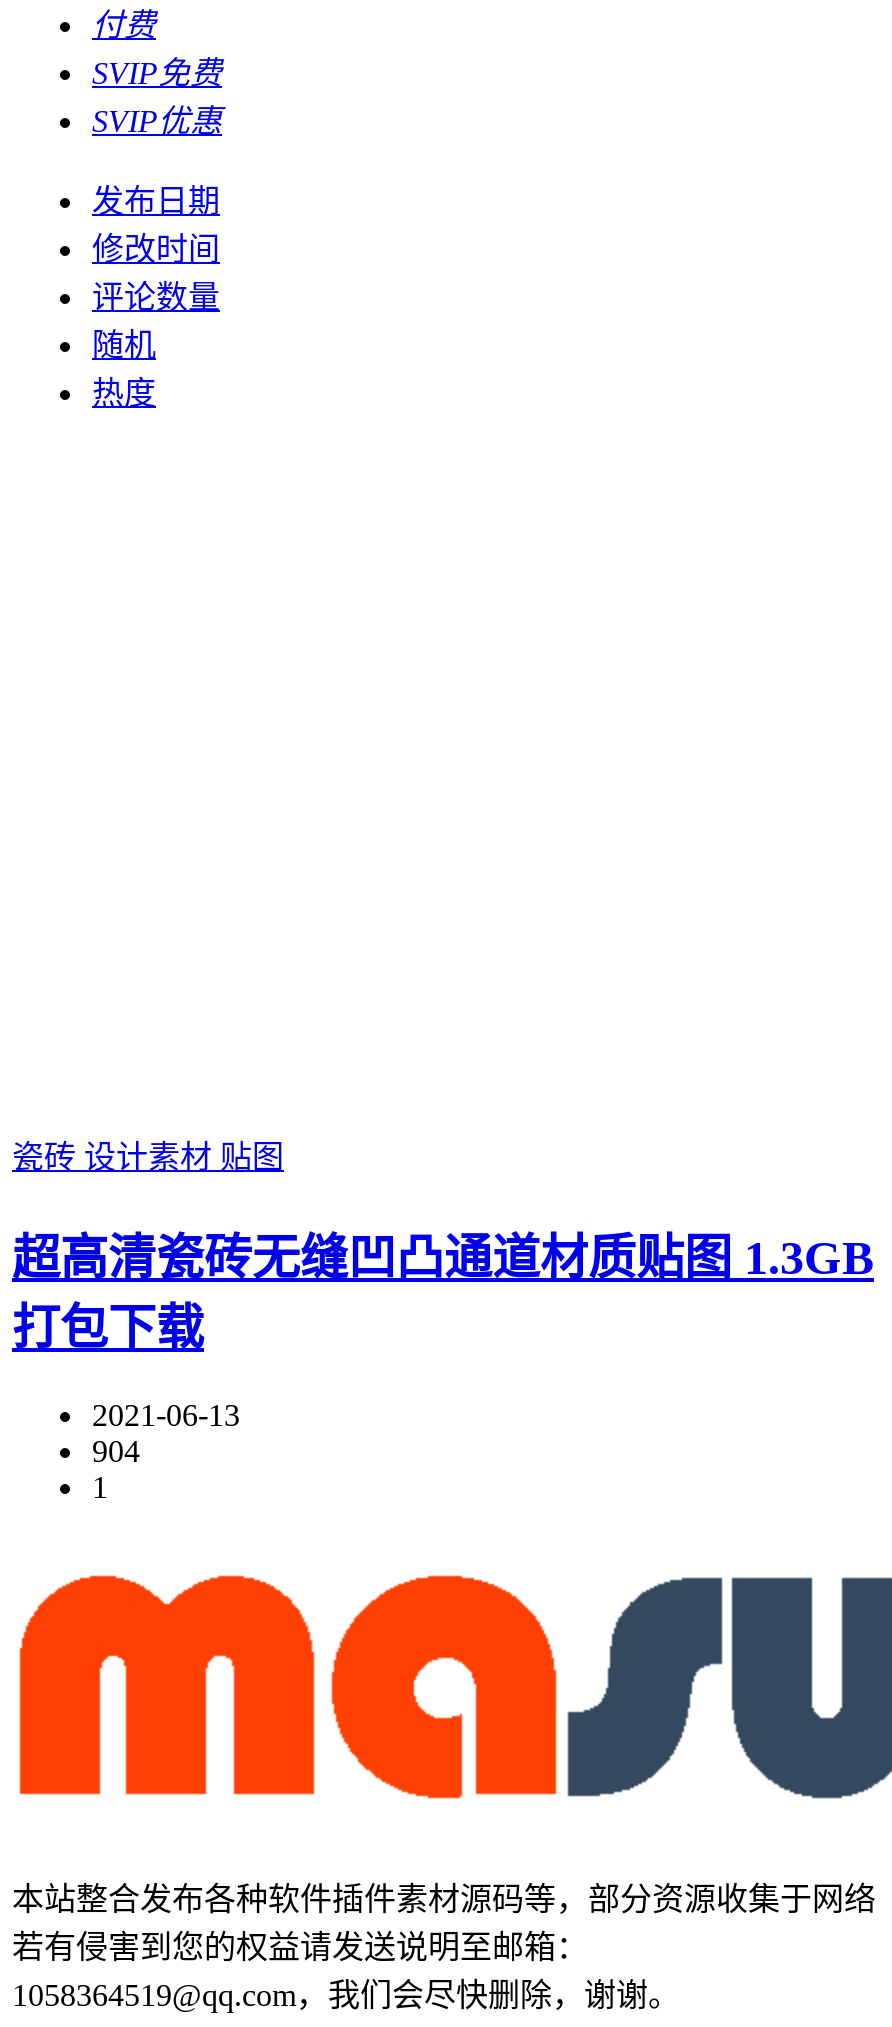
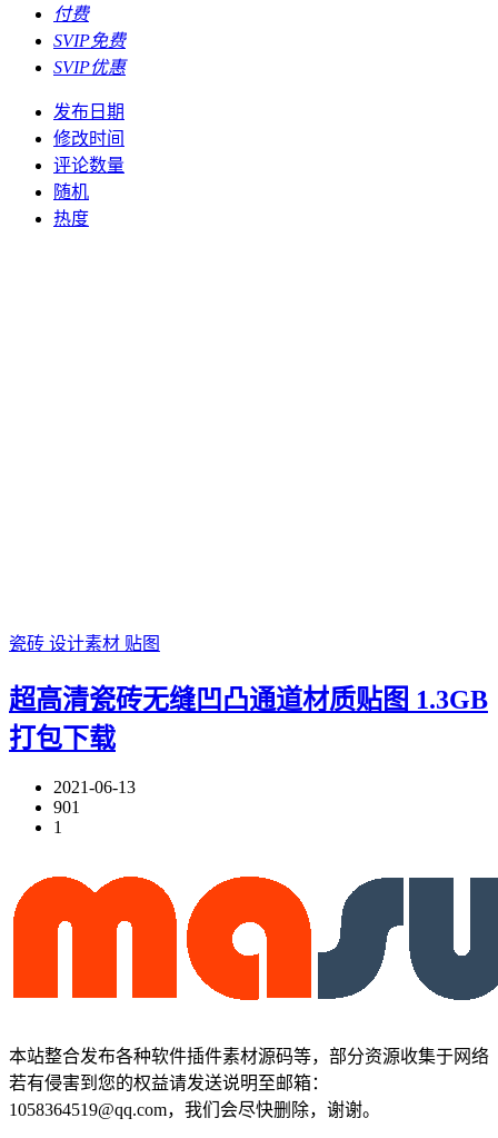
- 904
+ 901
